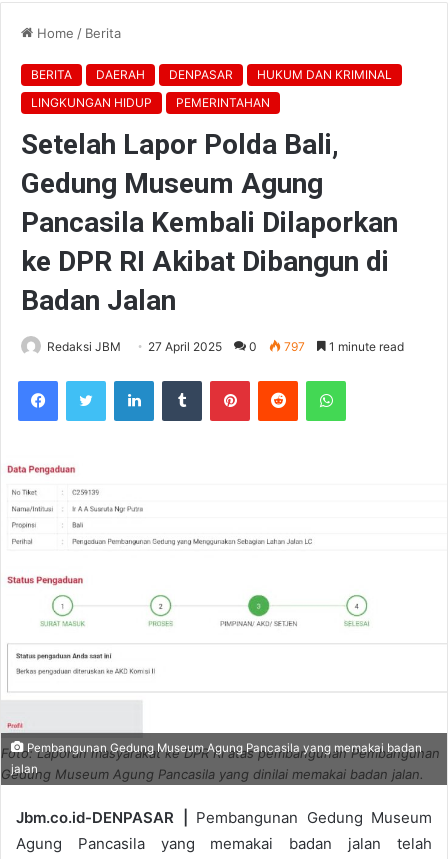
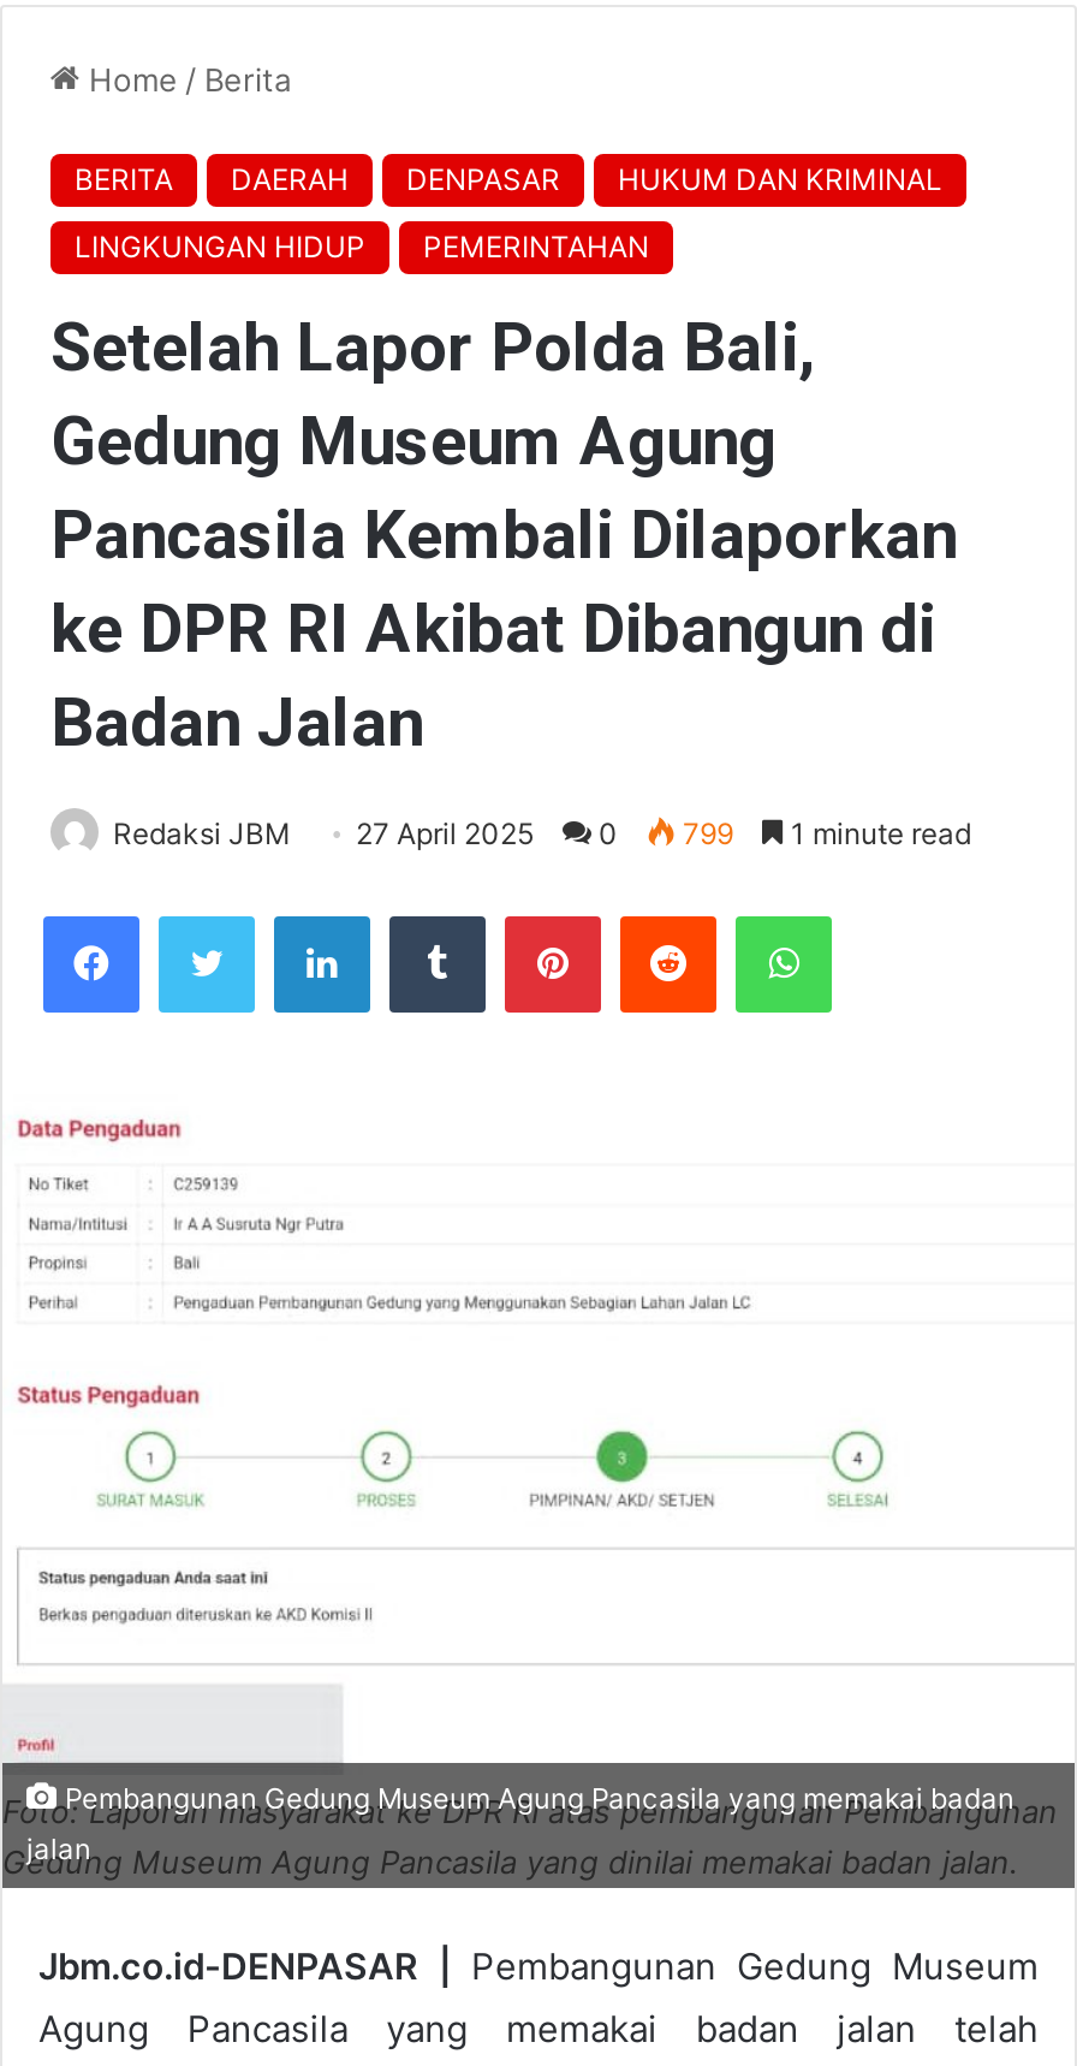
- Redaksi JBM 27 April 2025 0 797 1 minute read
+ Redaksi JBM 27 April 2025 0 799 1 minute read
